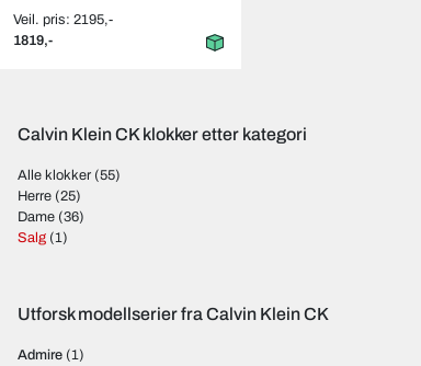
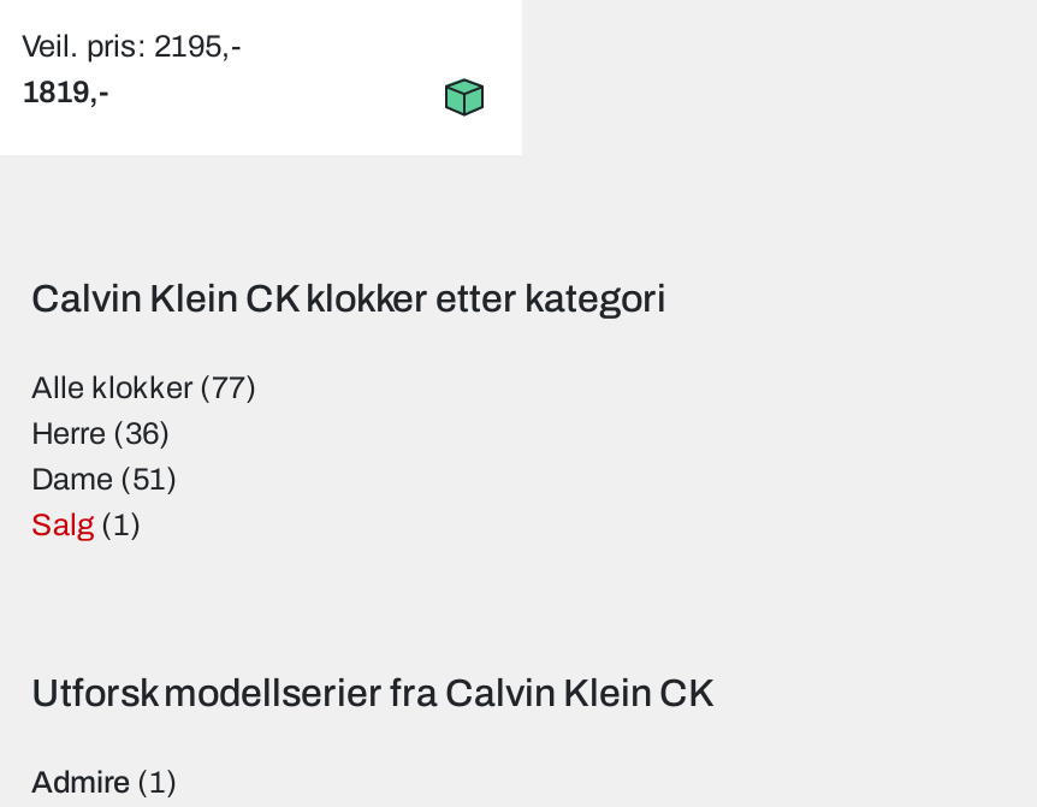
- Alle klokker (55)
+ Alle klokker (77)

- Herre (25)
+ Herre (36)

- Dame (36)
+ Dame (51)
